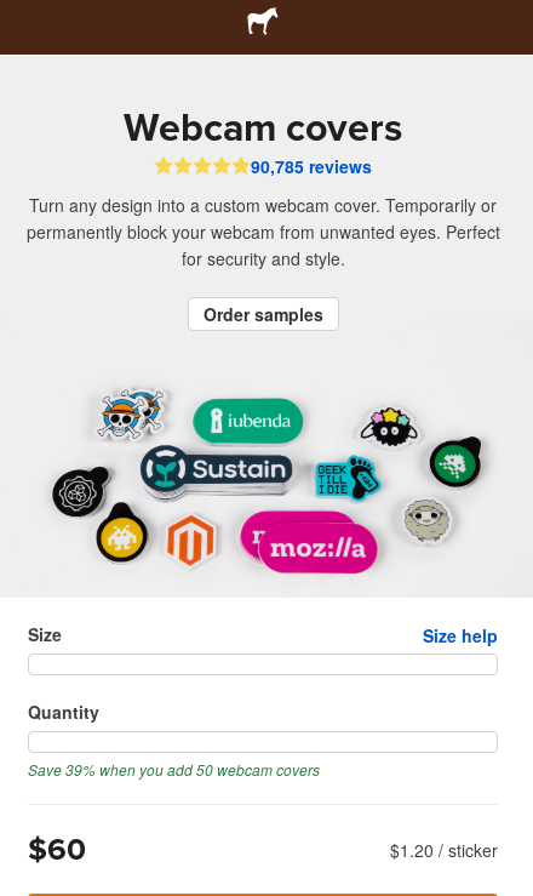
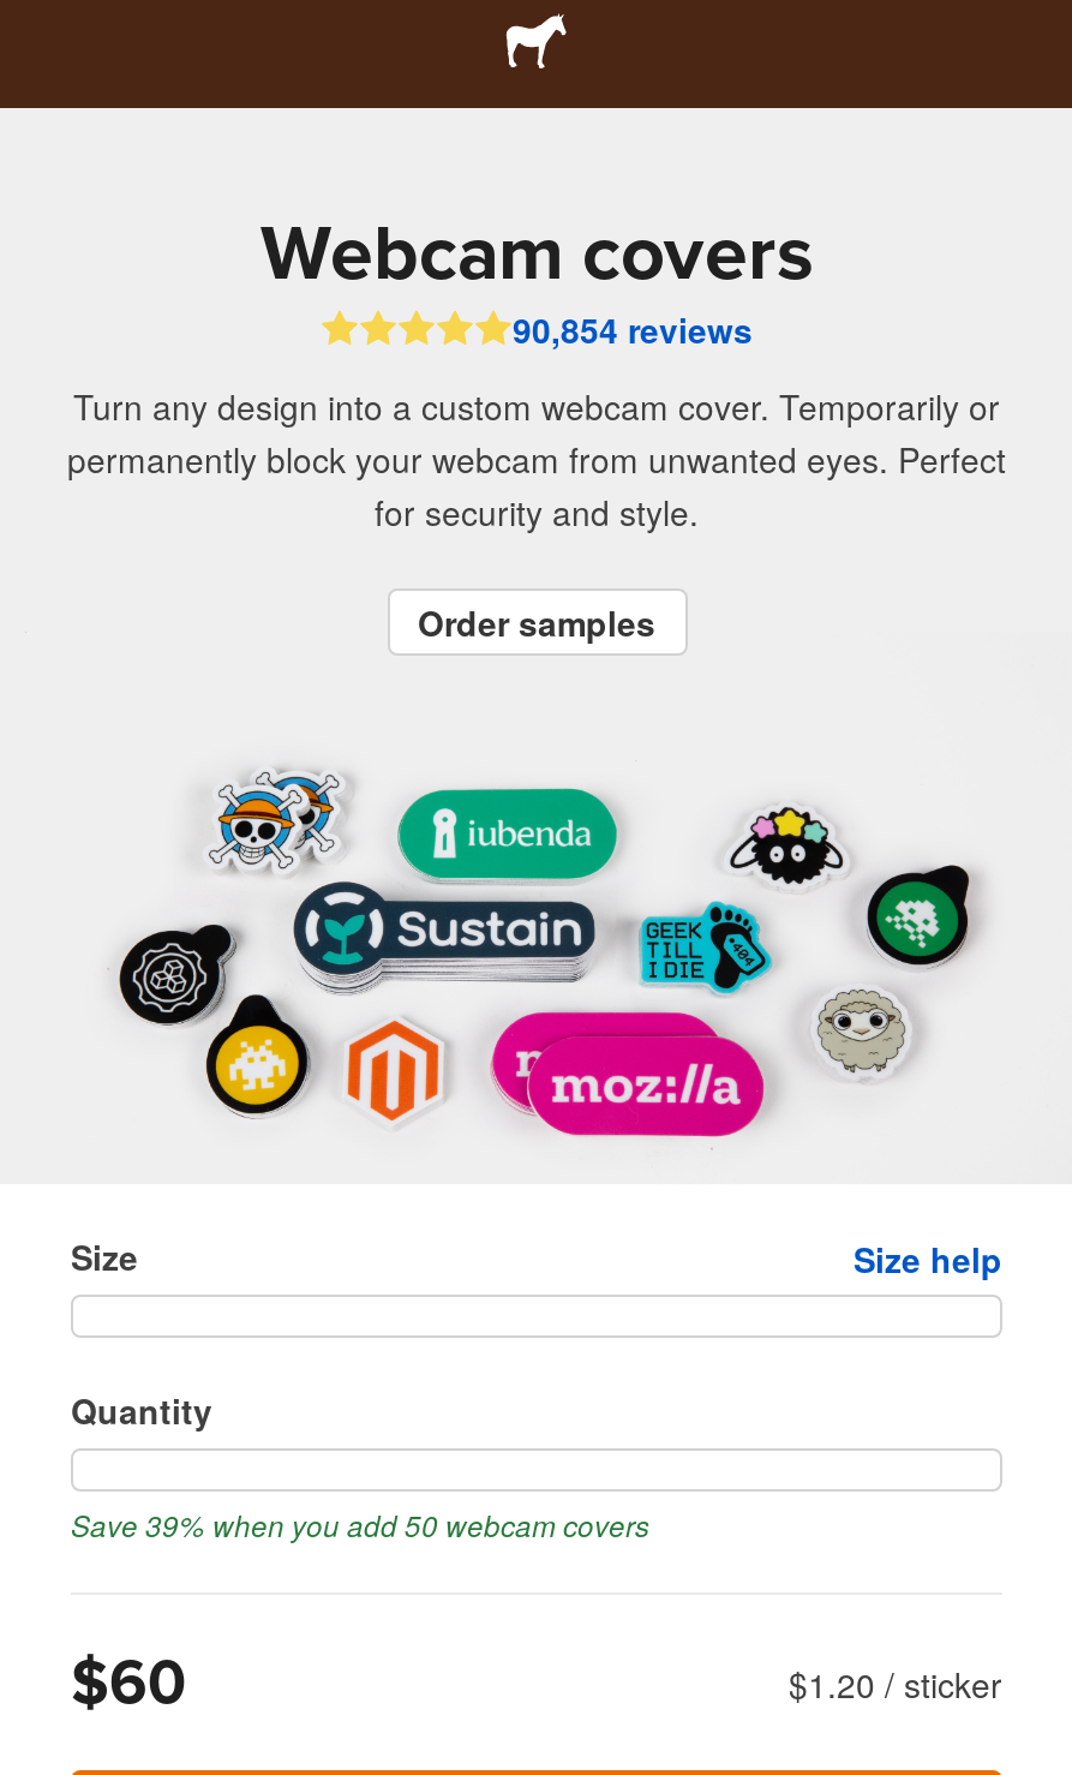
- 90,785 reviews
+ 90,854 reviews
